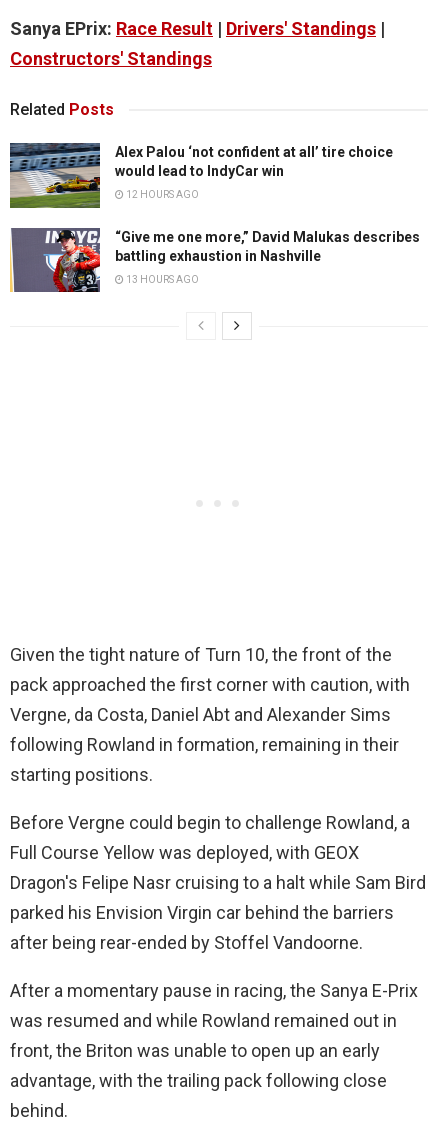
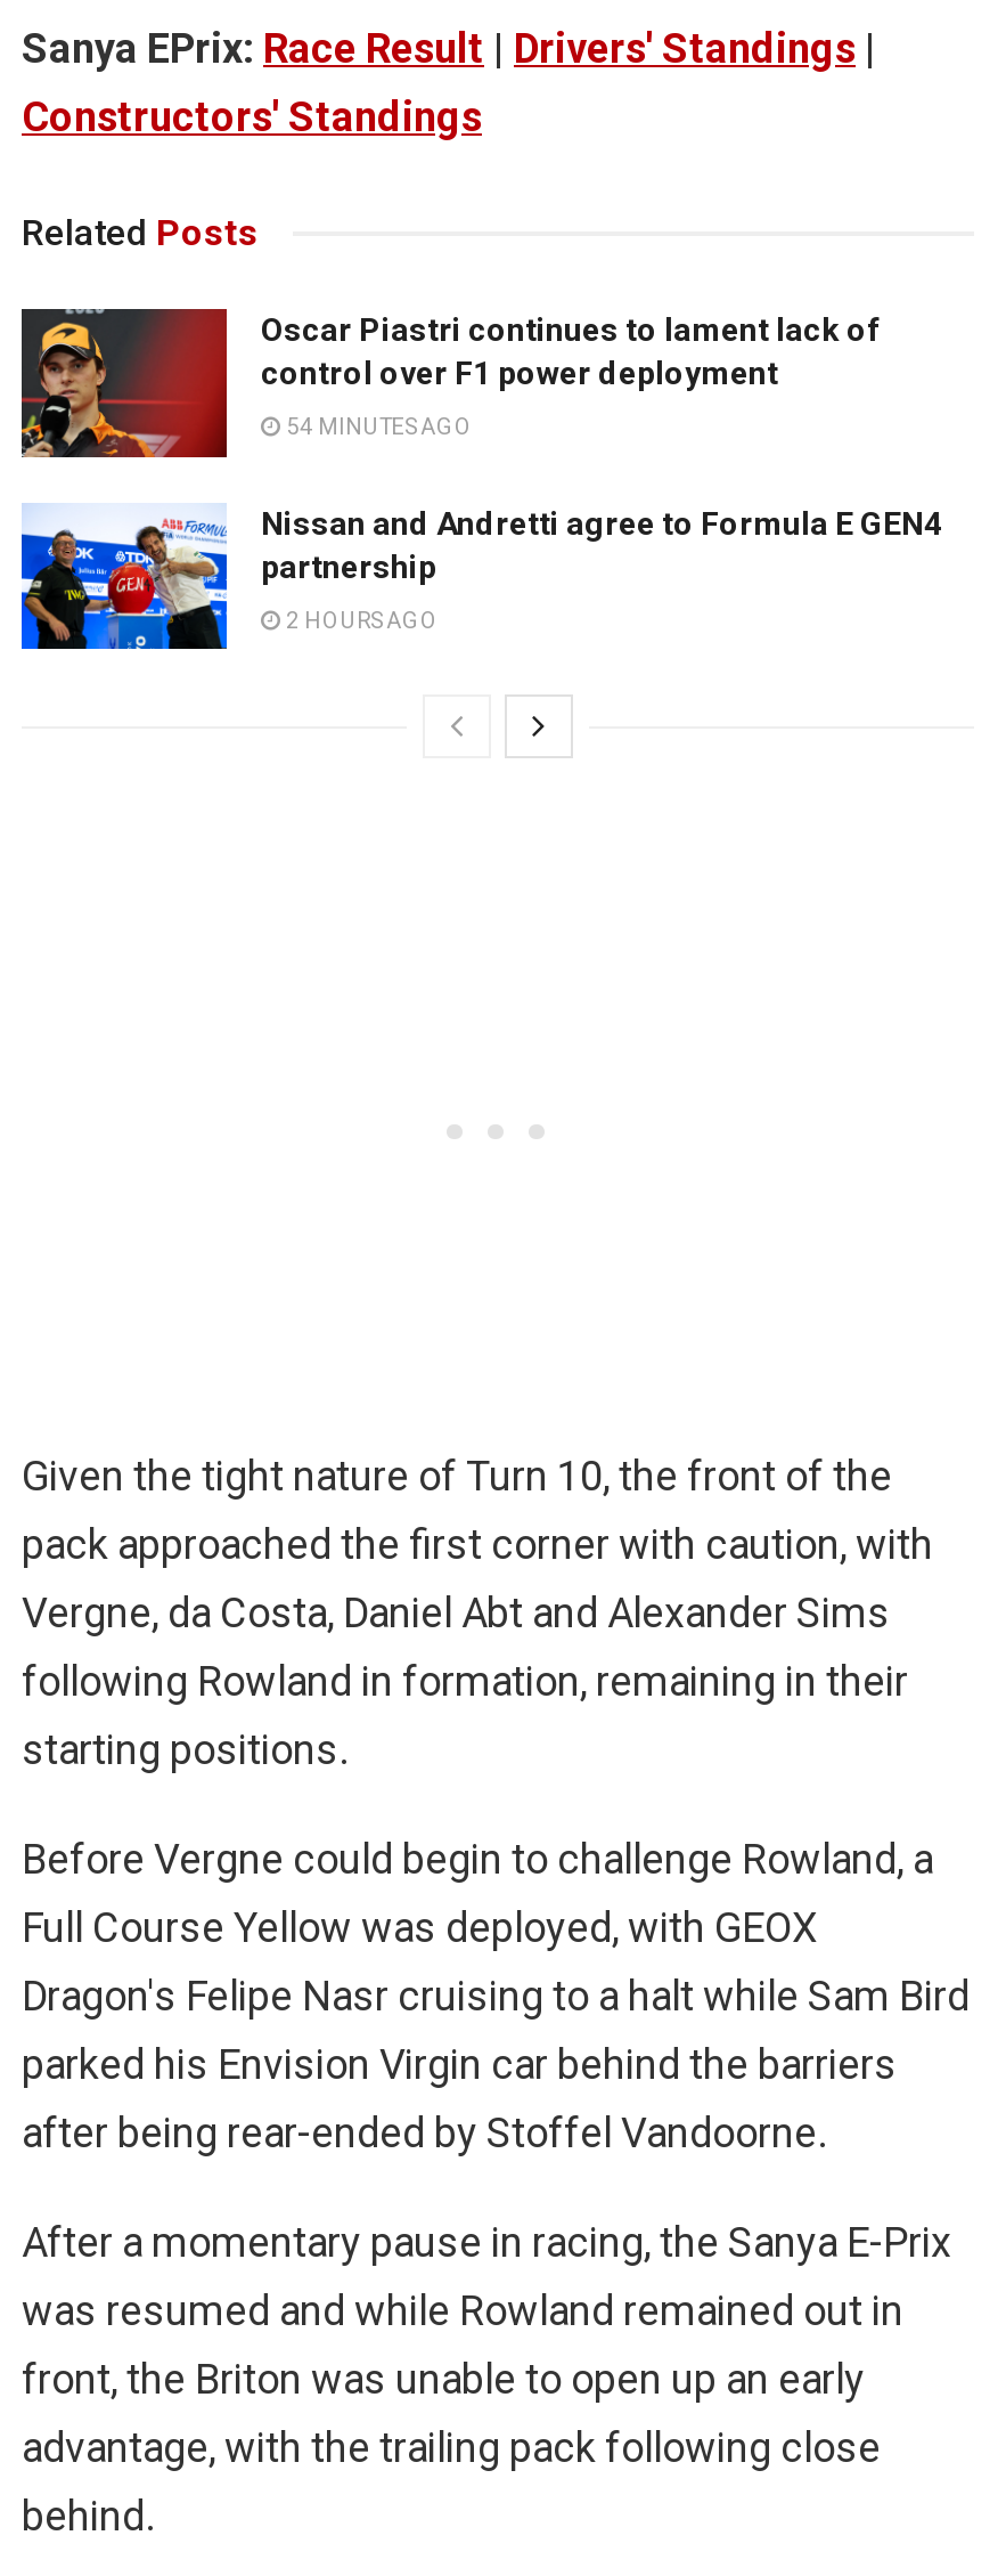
- [image]
- Alex Palou ‘not confident at all’ tire choice
- would lead to IndyCar win
+ [image]
+ Oscar Piastri continues to lament lack of
+ control over F1 power deployment

- 12 HOURS AGO
+ 54 MINUTES AGO

- [image]
- “Give me one more,” David Malukas describes
- battling exhaustion in Nashville
+ [image]
+ Nissan and Andretti agree to Formula E GEN4
+ partnership

- 13 HOURS AGO
+ 2 HOURS AGO
